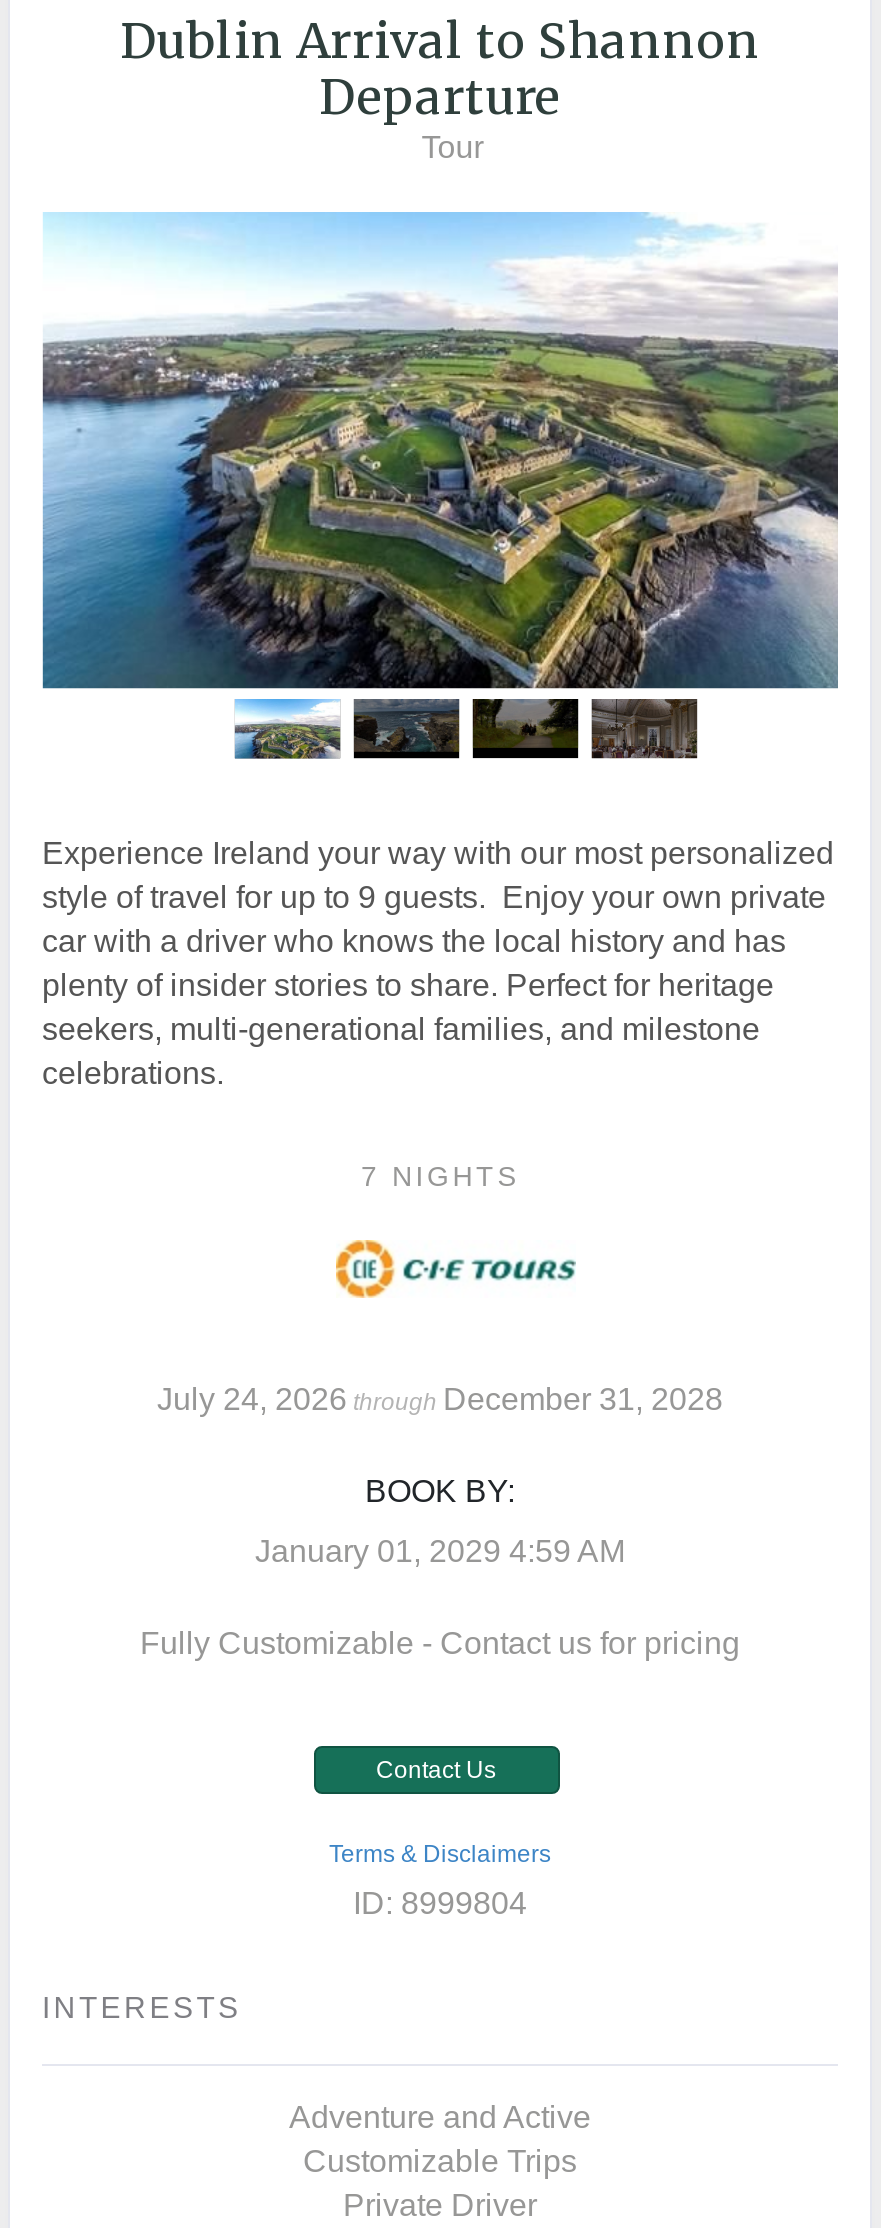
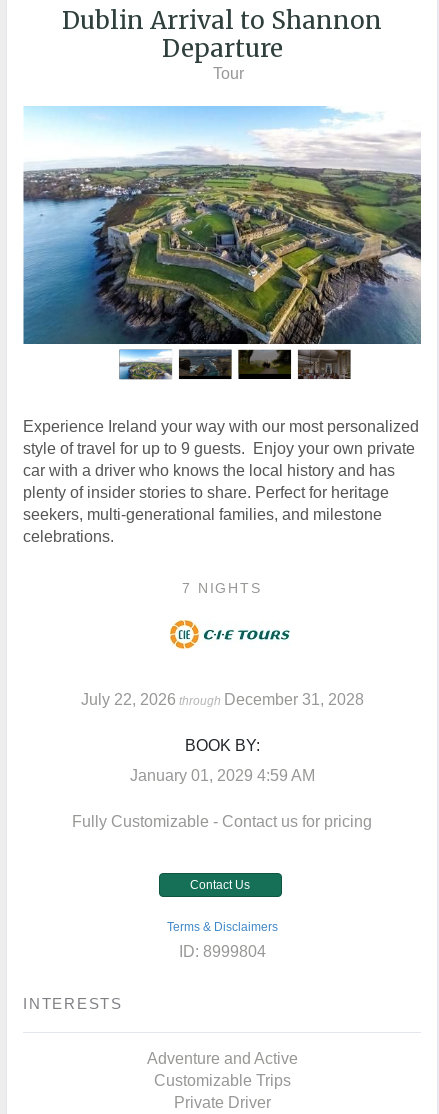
- July 24, 2026 through December 31, 2028
+ July 22, 2026 through December 31, 2028
